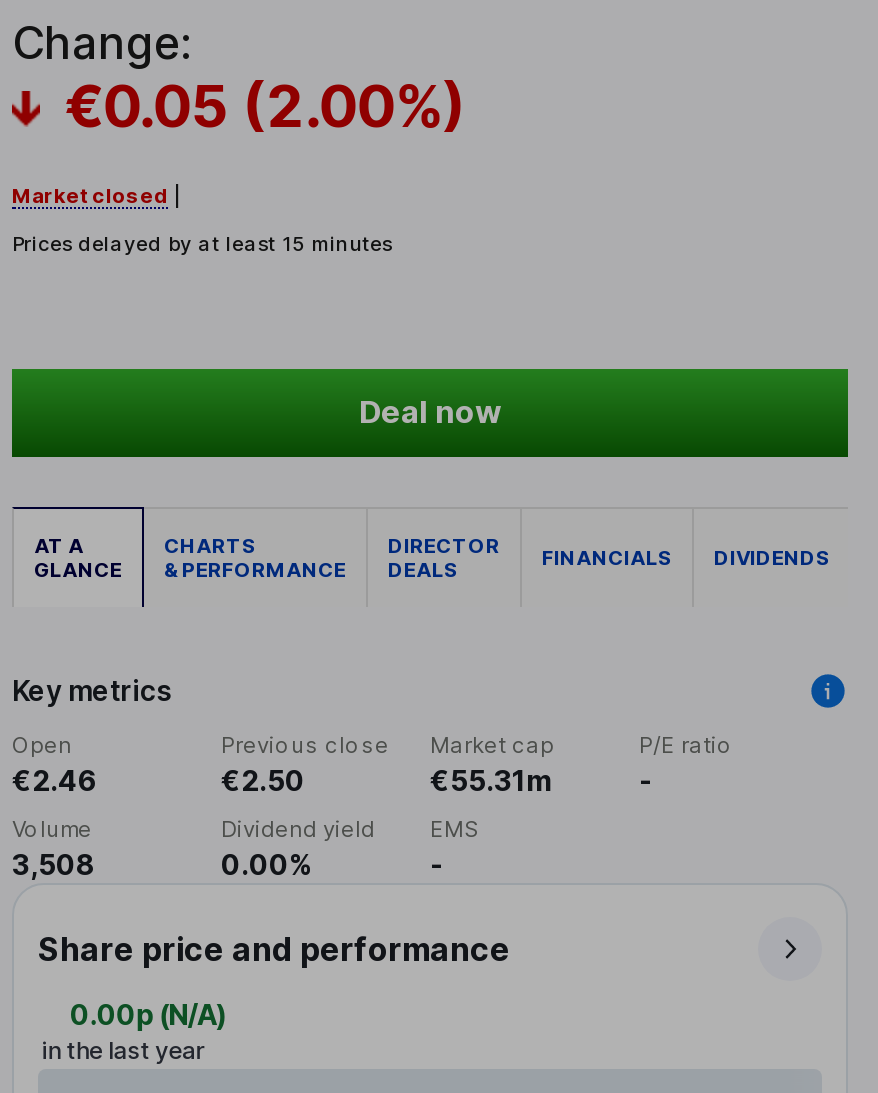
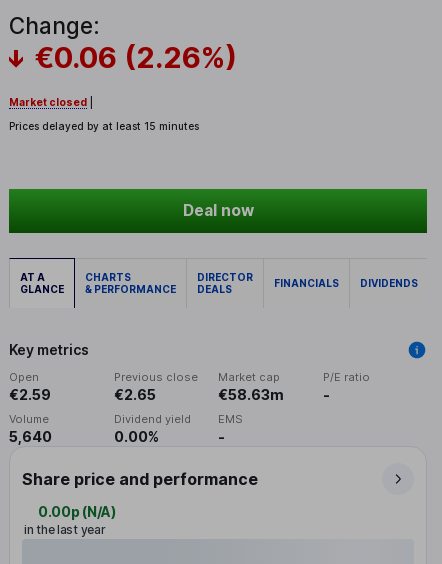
- €0.05 (2.00%)
+ €0.06 (2.26%)

- €2.46
+ €2.59

- €2.50
+ €2.65

- €55.31m
+ €58.63m

- 3,508
+ 5,640
